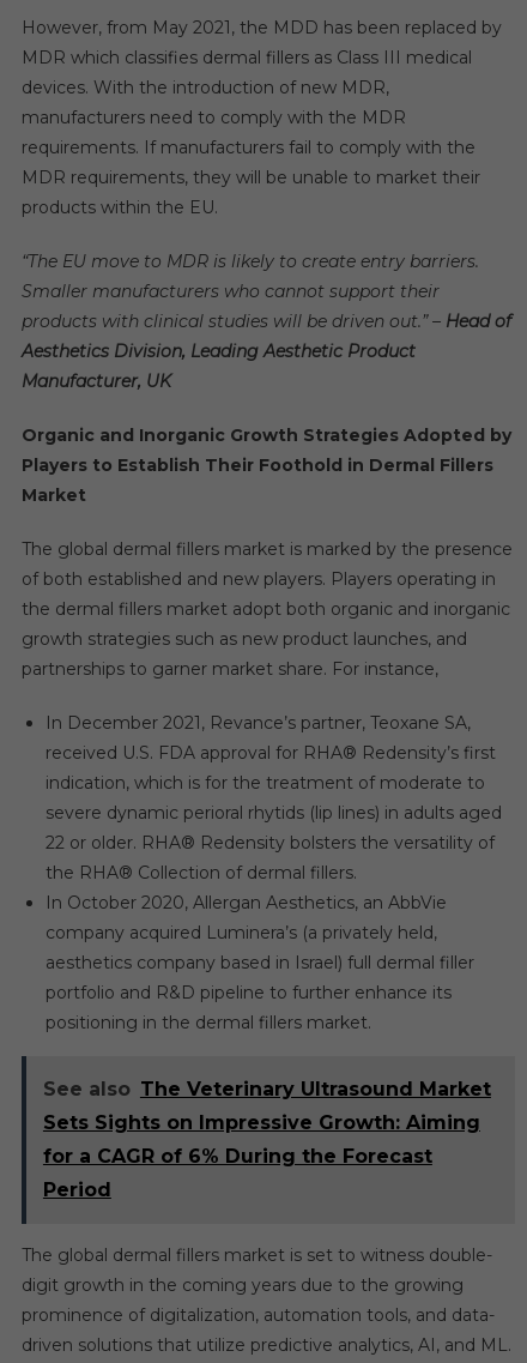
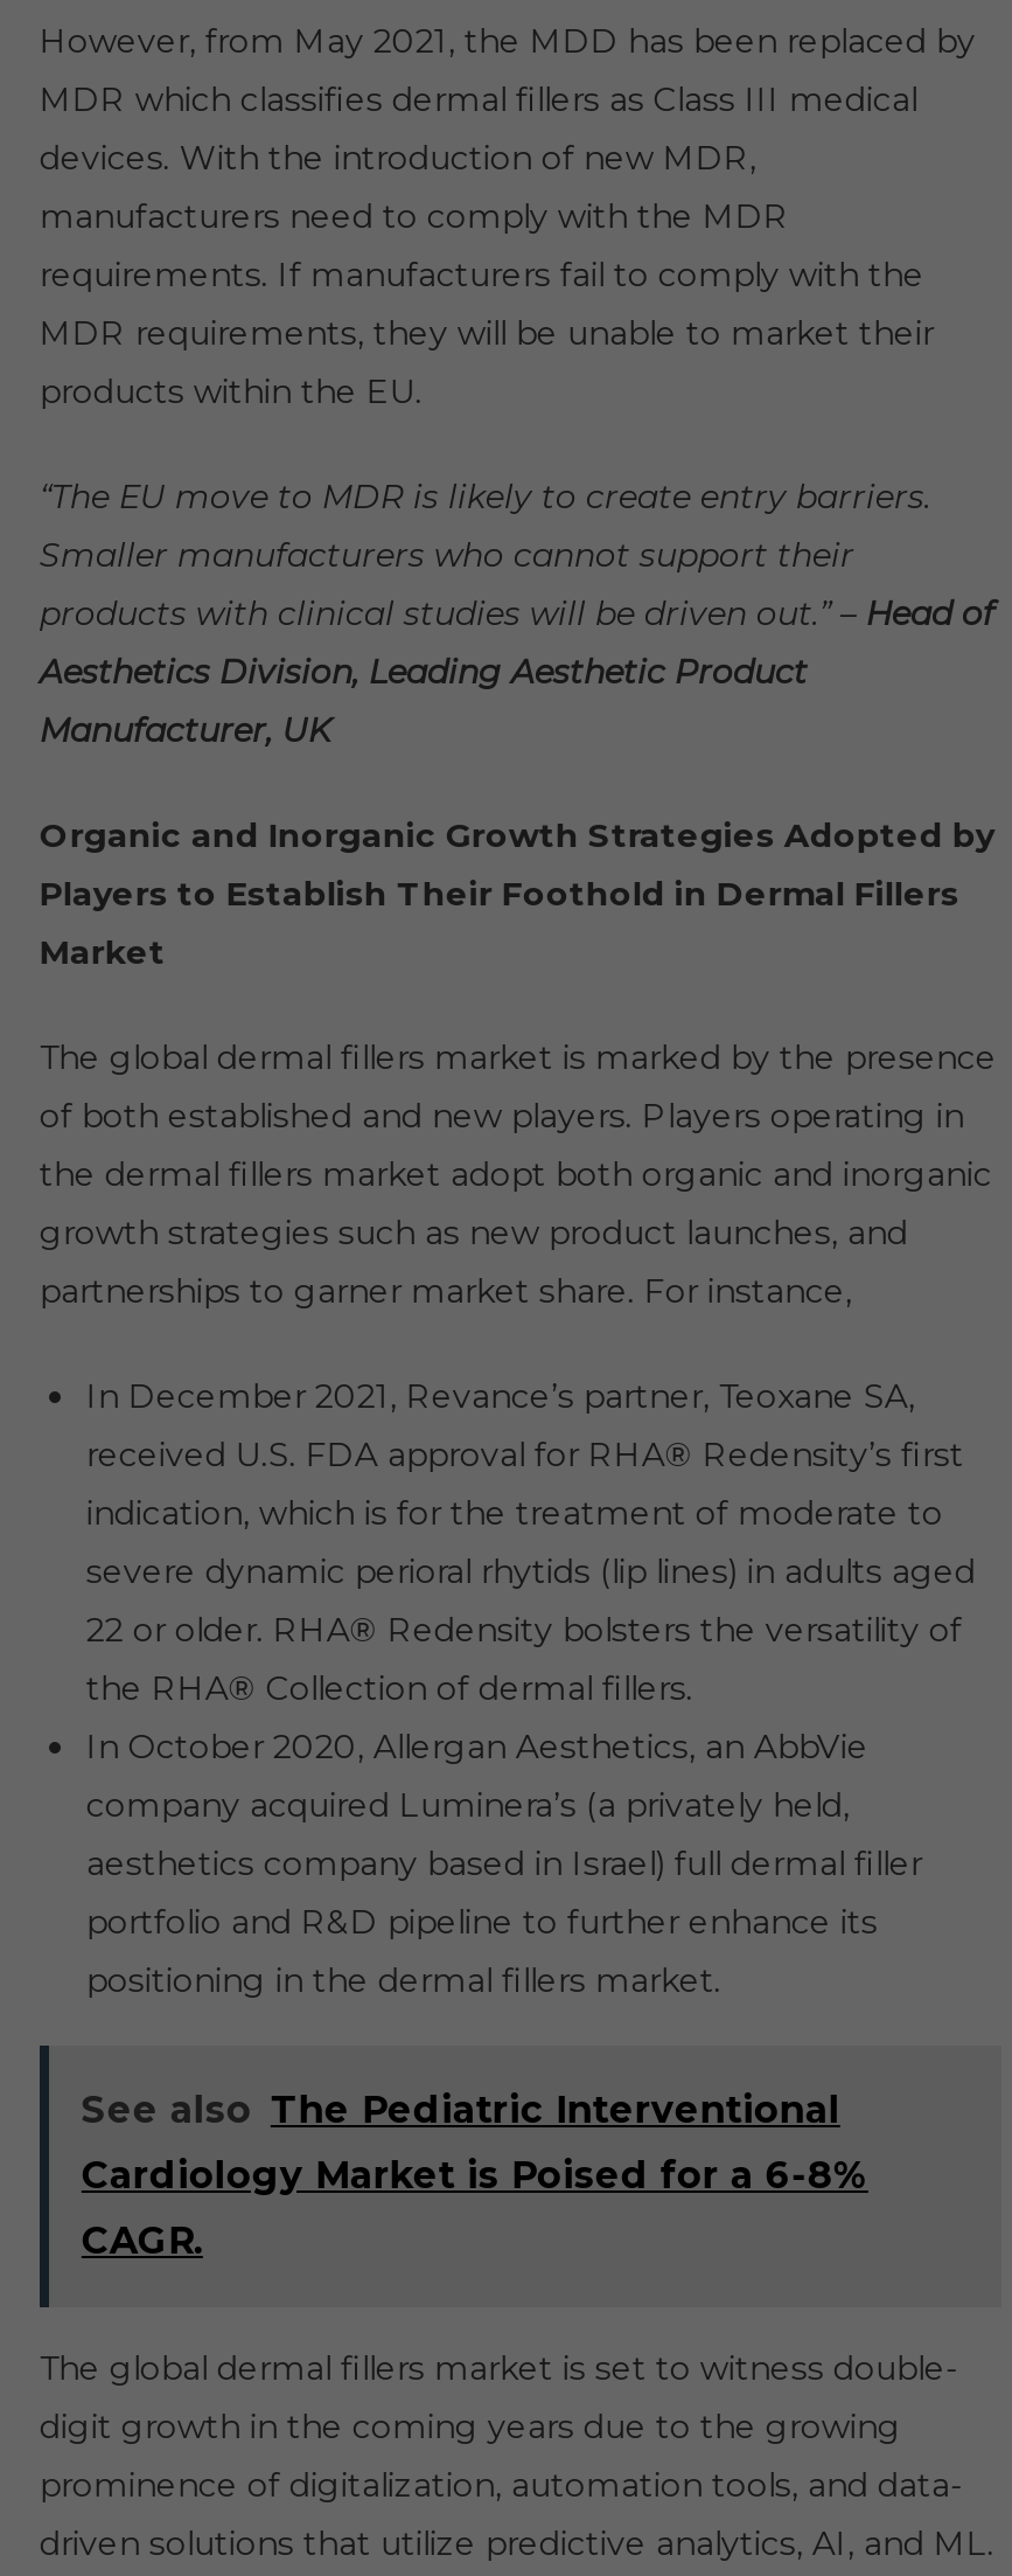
- See also The Veterinary Ultrasound Market
- Sets Sights on Impressive Growth: Aiming
- for a CAGR of 6% During the Forecast
- Period
+ See also The Pediatric Interventional
+ Cardiology Market is Poised for a 6-8%
+ CAGR.
